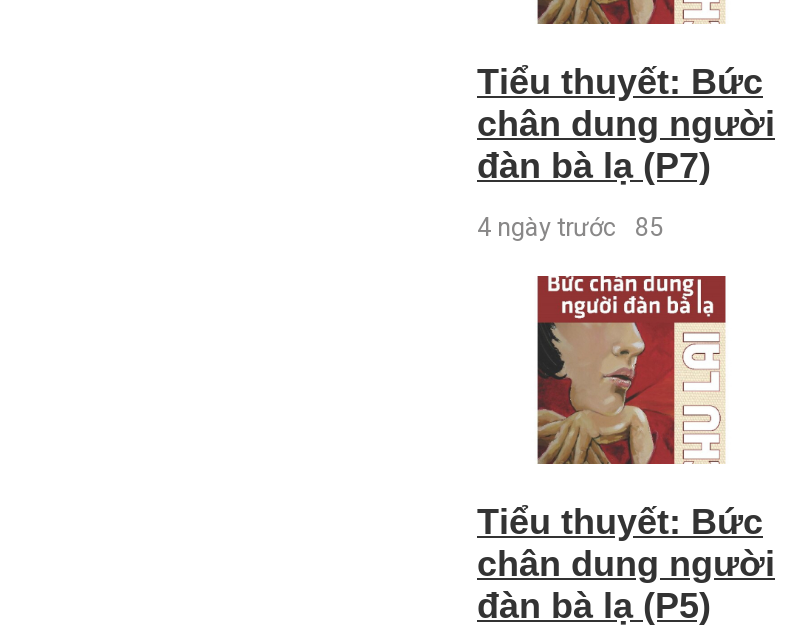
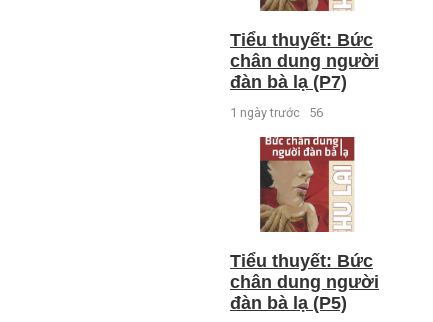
- 4 ngày trước 85
+ 1 ngày trước 56
